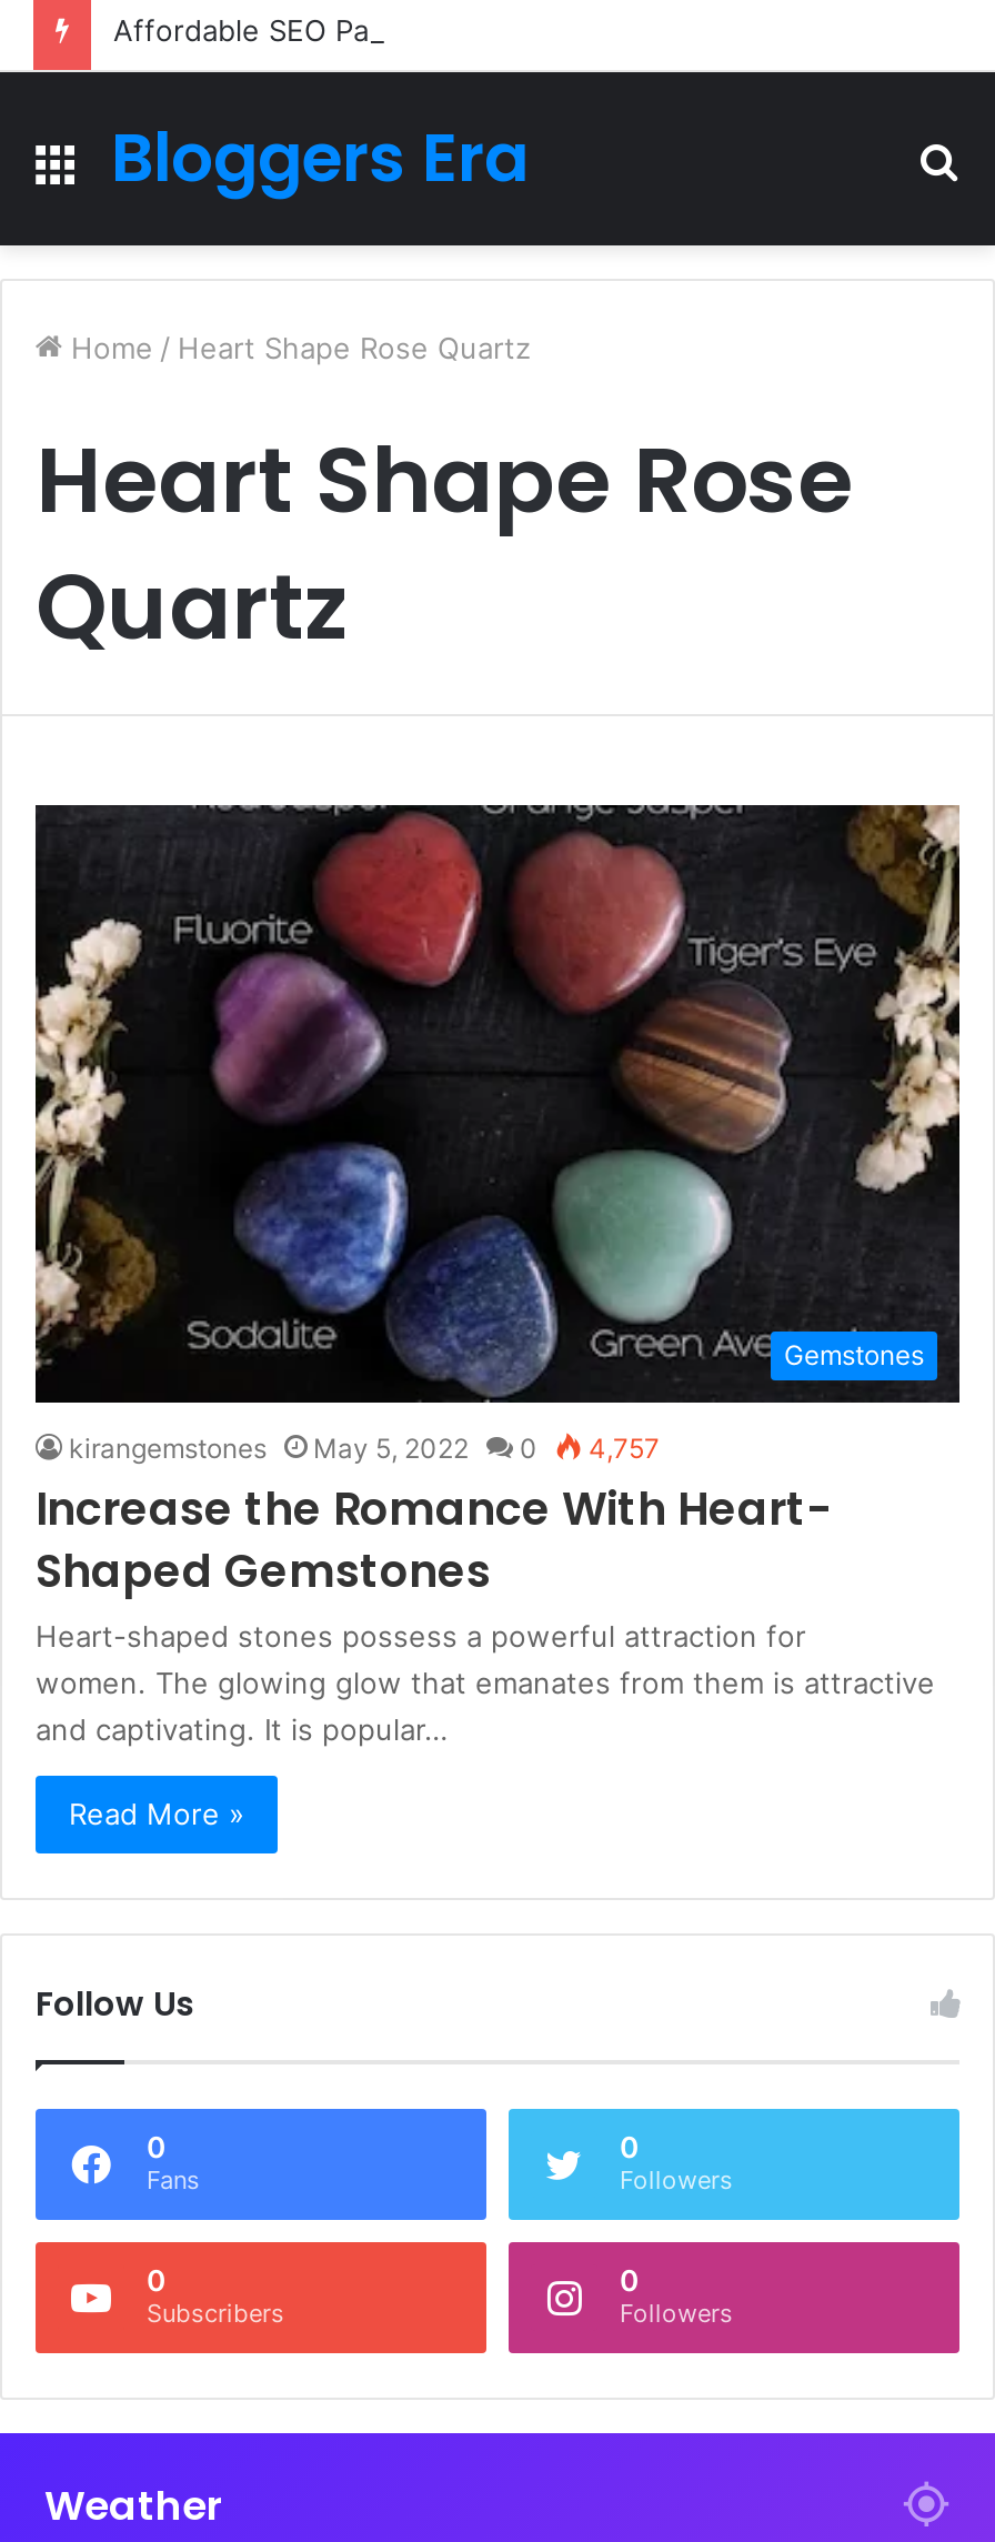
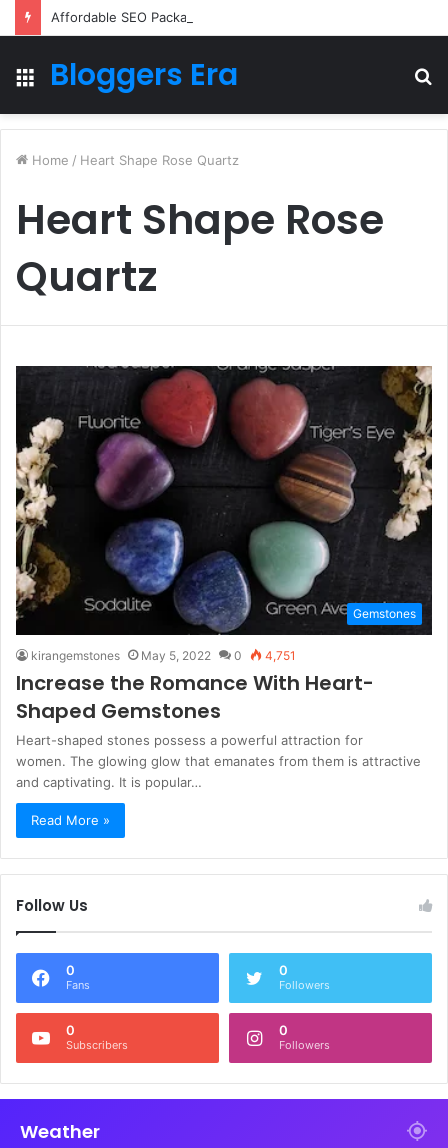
- kirangemstones May 5, 2022 0 4,757
+ kirangemstones May 5, 2022 0 4,751
